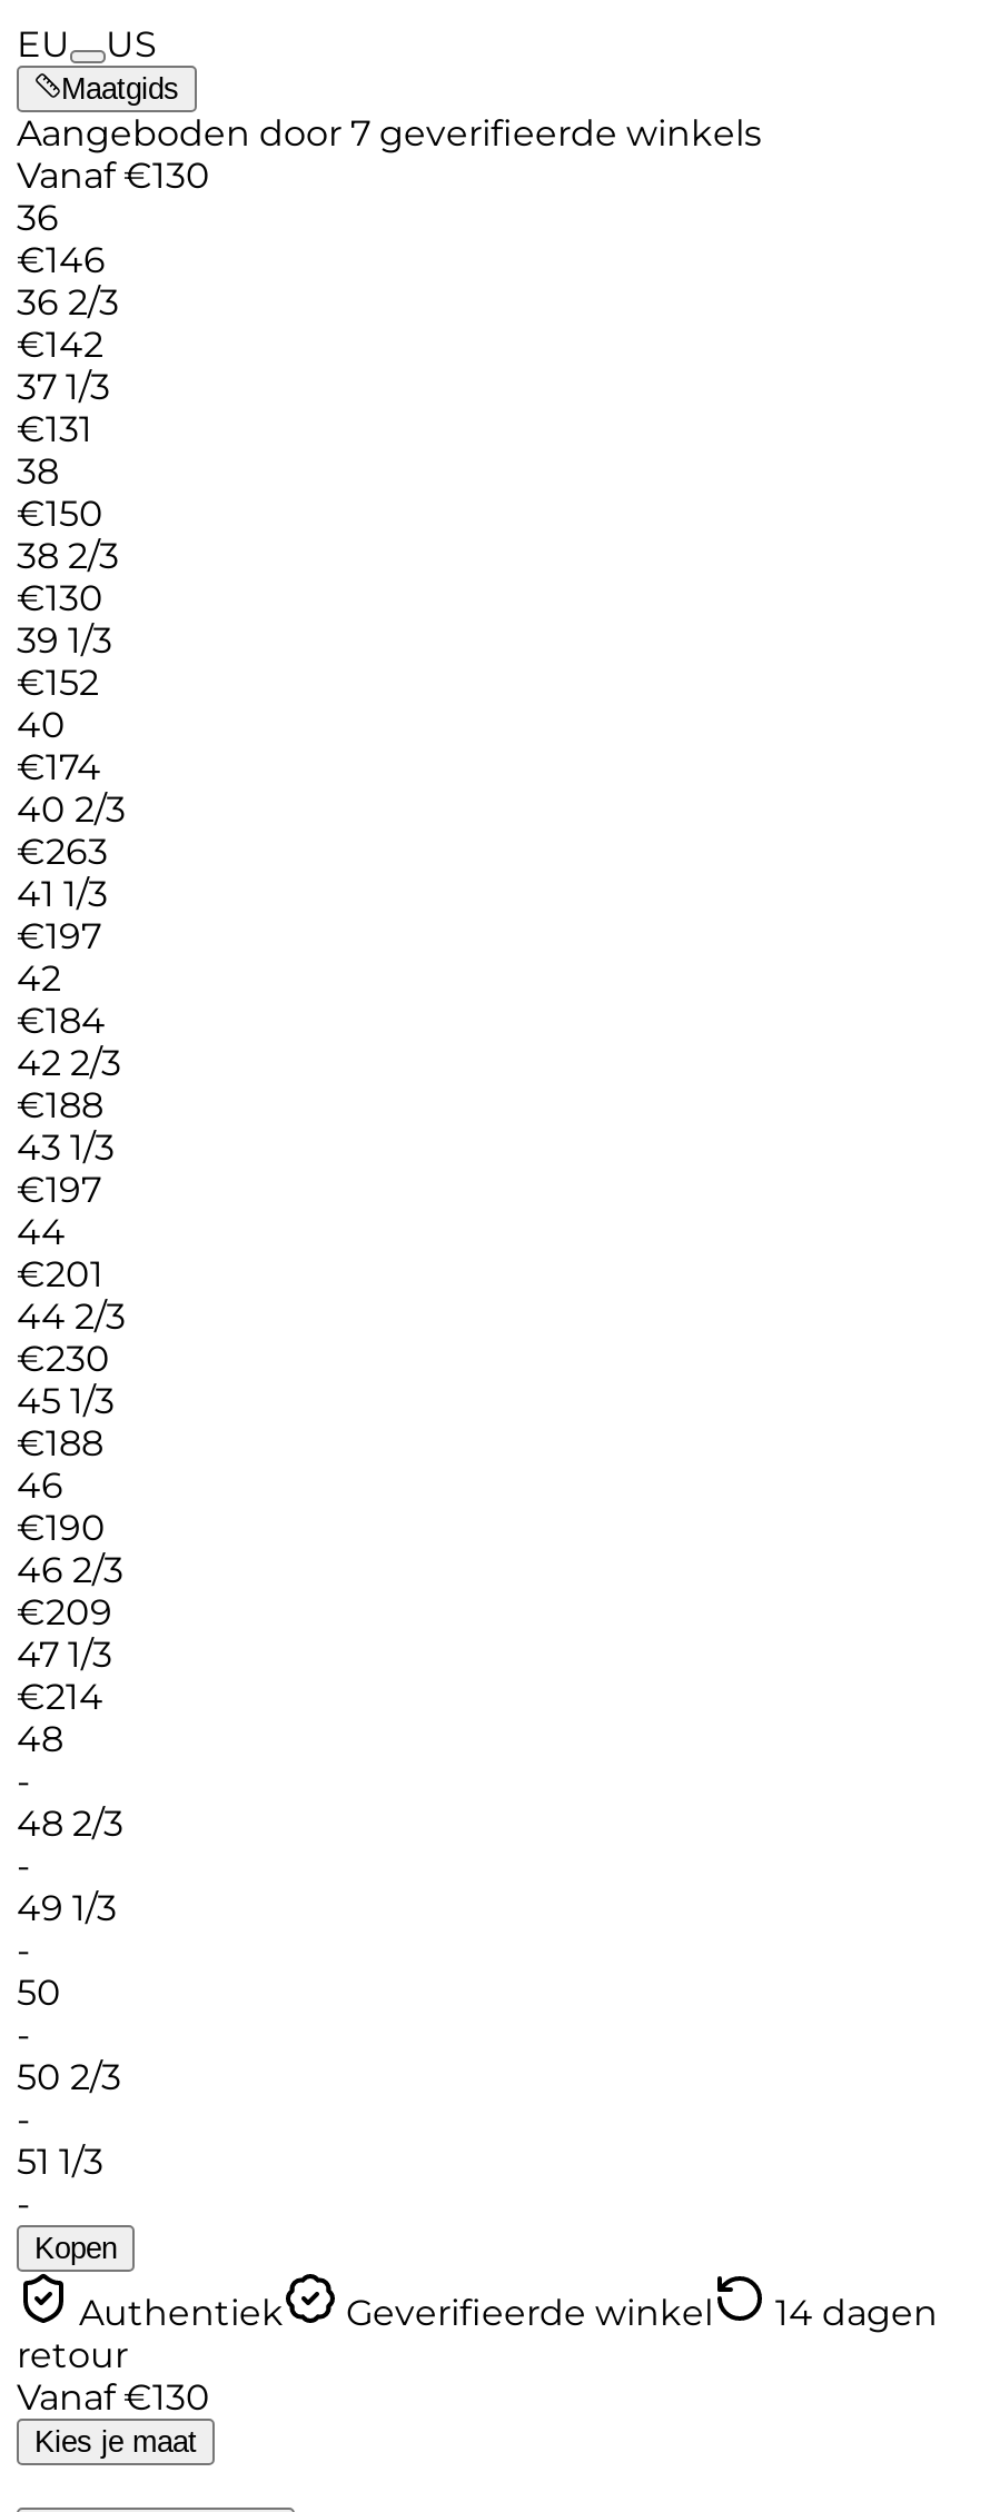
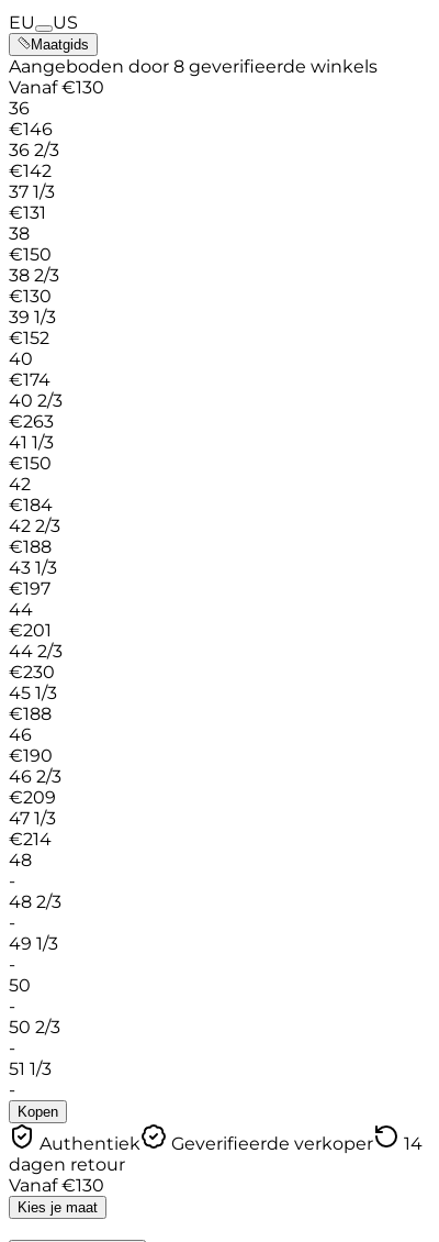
- Aangeboden door 7 geverifieerde winkels
+ Aangeboden door 8 geverifieerde winkels

- €197
+ €150

- Geverifieerde winkel
- 14 dagen
- retour
+ Geverifieerde verkoper
+ 14
+ dagen retour
